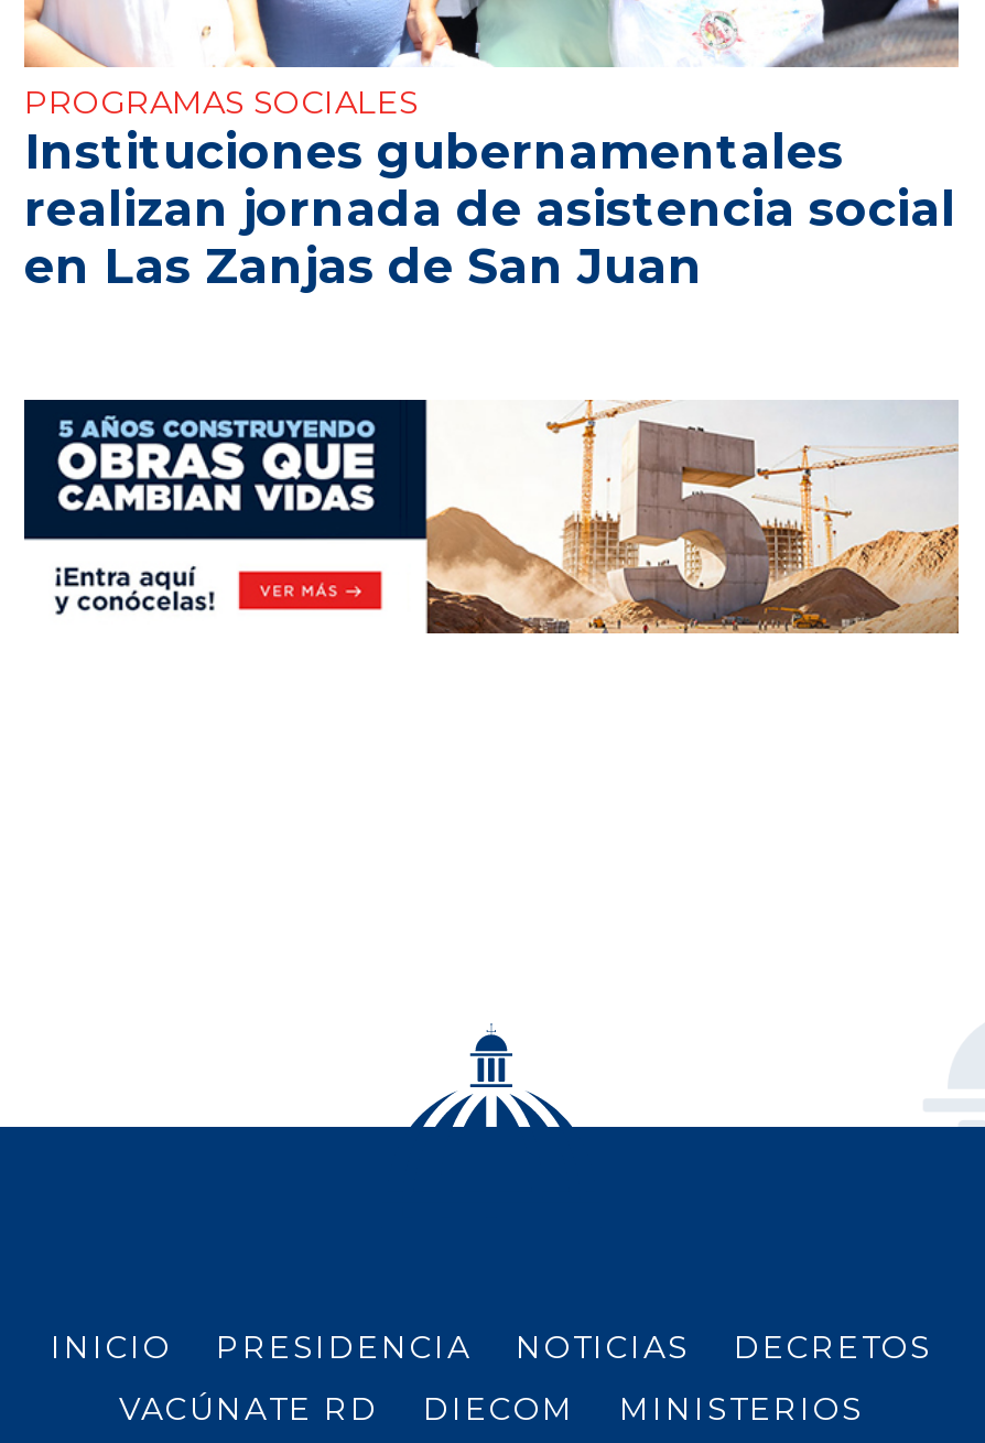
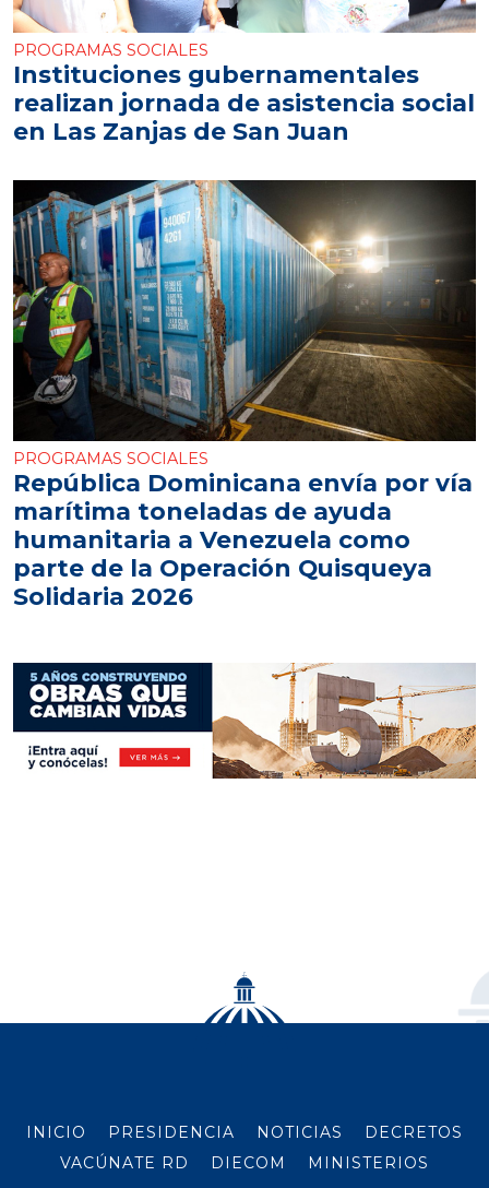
+ [image]
+ PROGRAMAS SOCIALES
+ República Dominicana envía por vía
+ marítima toneladas de ayuda
+ humanitaria a Venezuela como
+ parte de la Operación Quisqueya
+ Solidaria 2026
